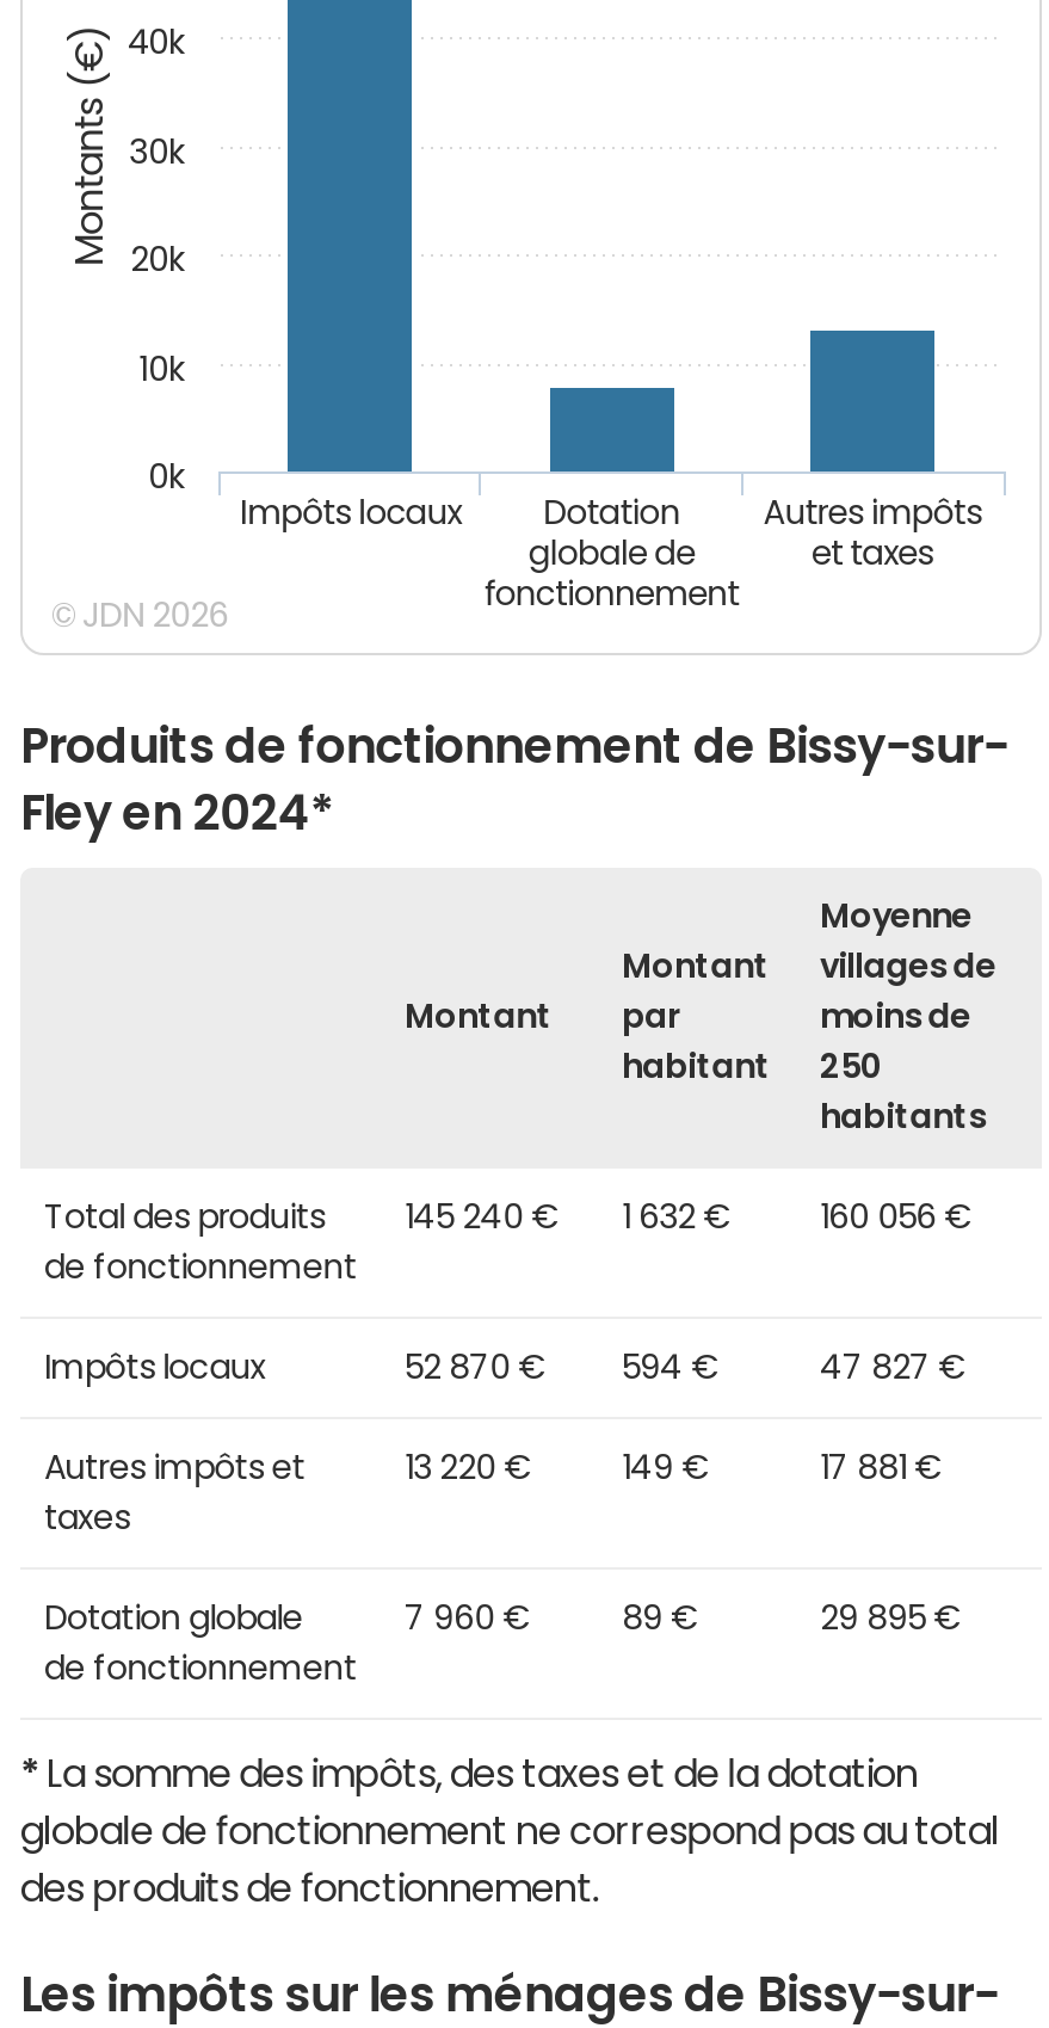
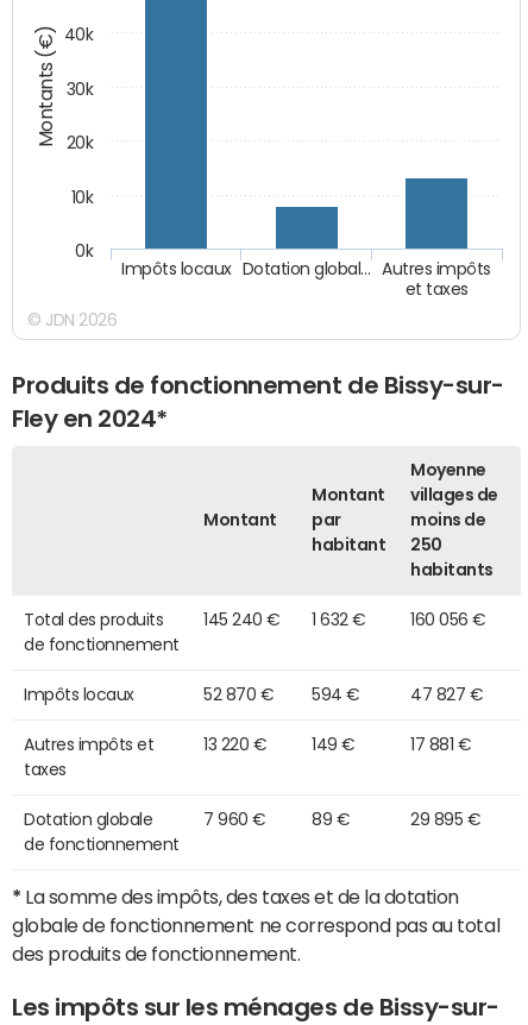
- Dotation
- globale de
- fonctionnement
+ Dotation global…
